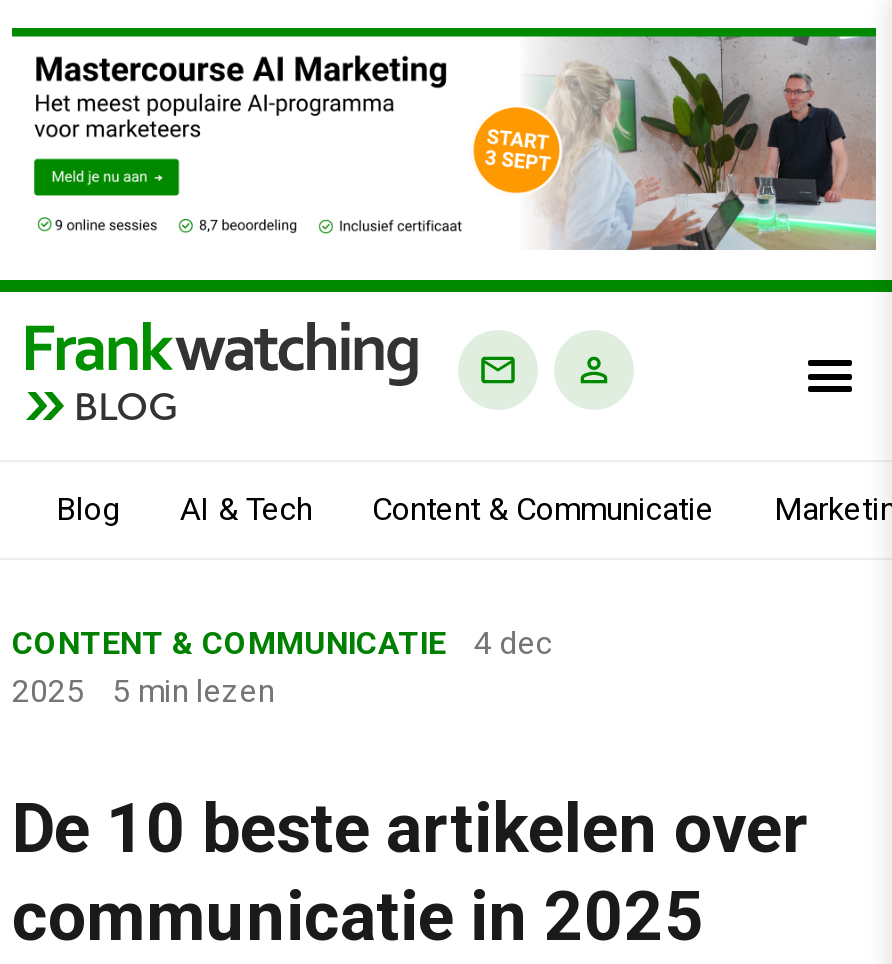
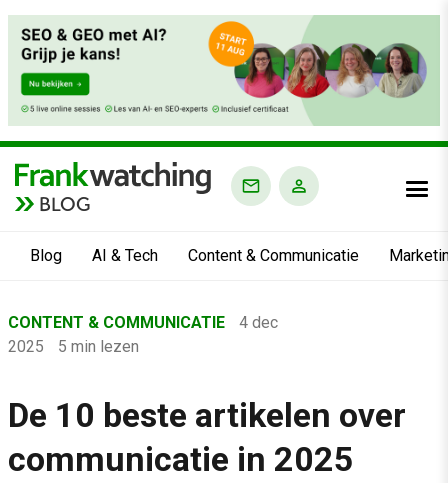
- [image]
+ [image]
